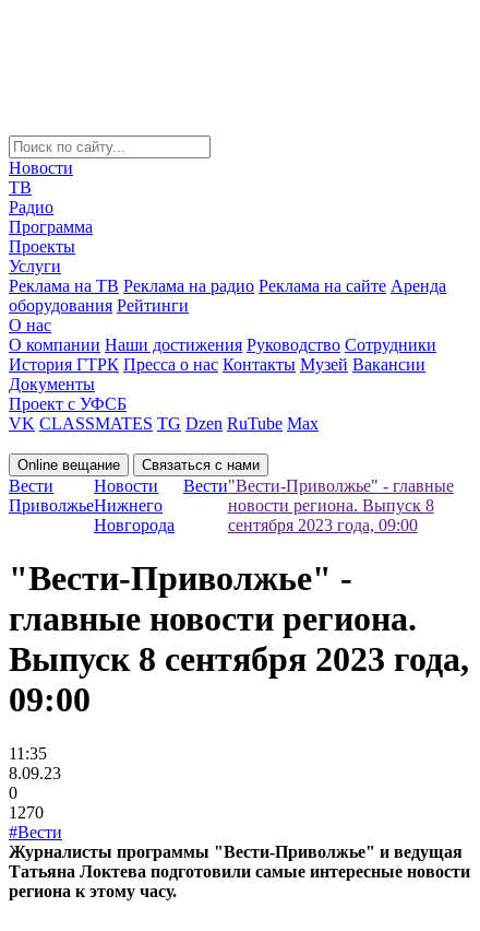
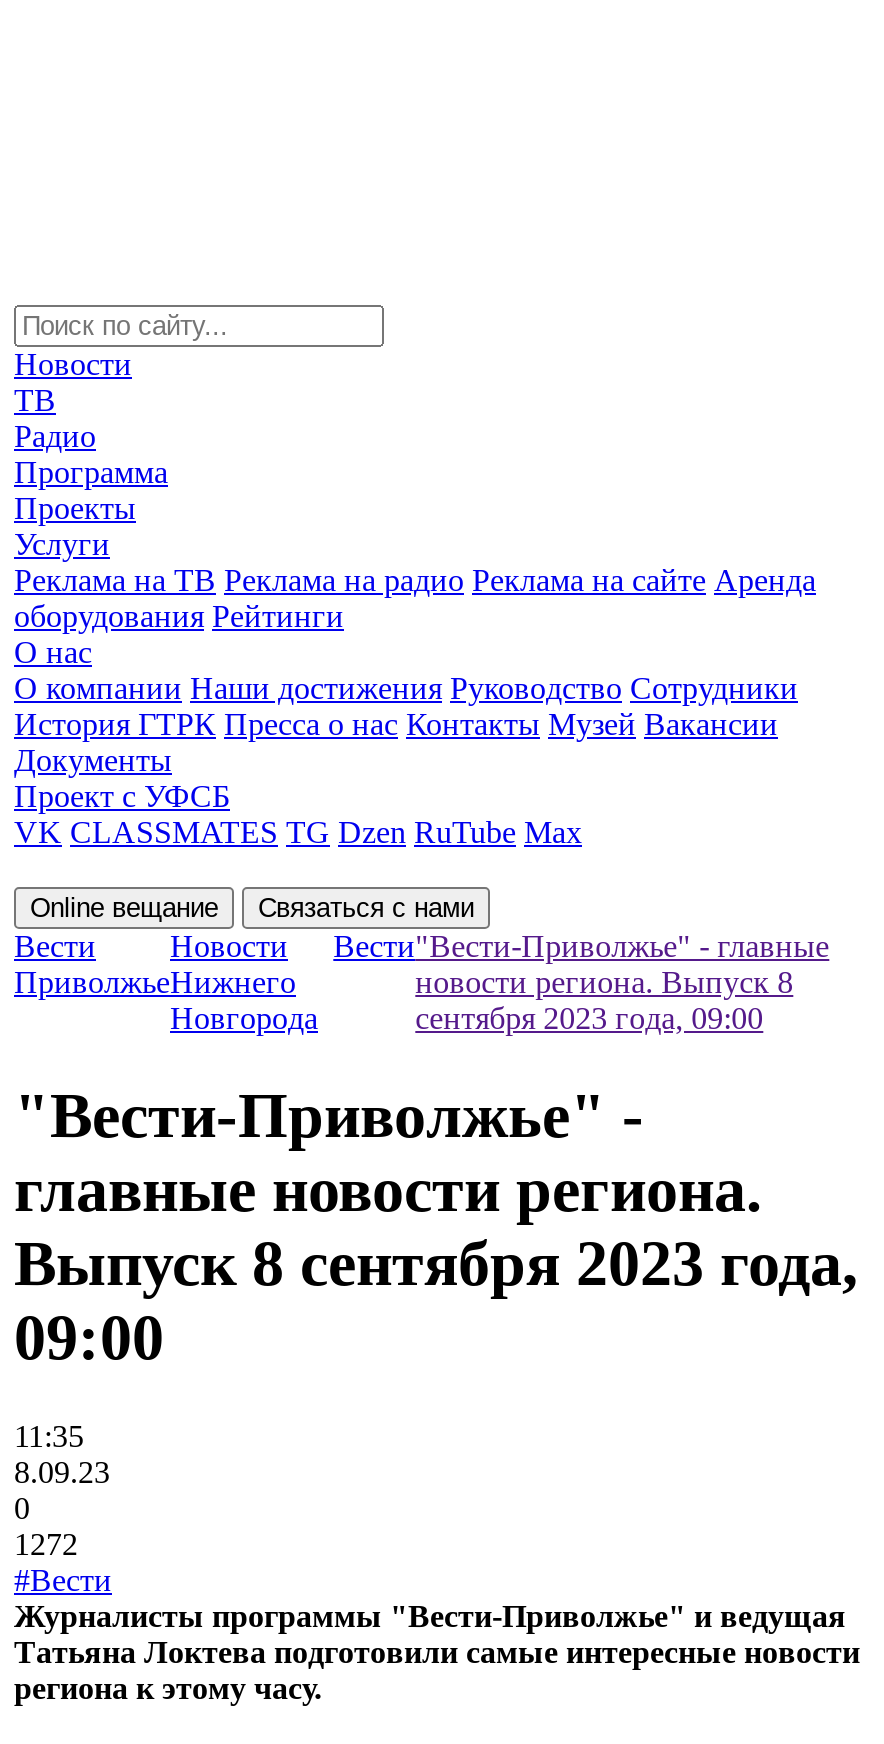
- 1270
+ 1272
